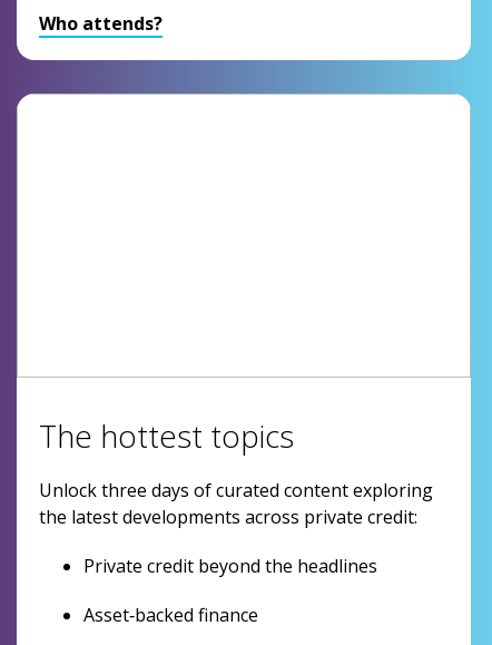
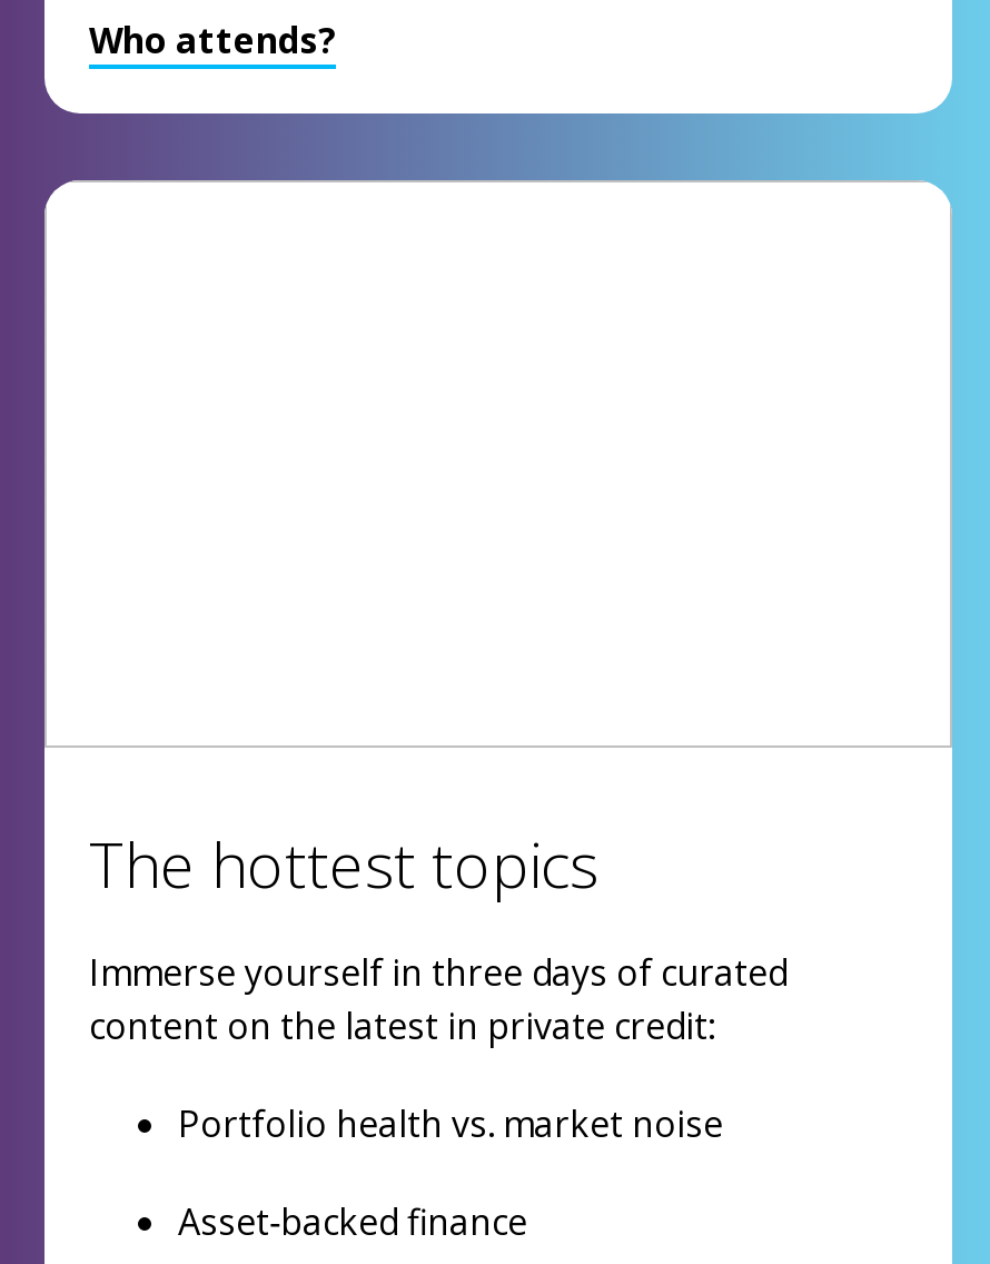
- Unlock three days of curated content exploring
- the latest developments across private credit:
+ Immerse yourself in three days of curated
+ content on the latest in private credit:

- Private credit beyond the headlines
+ Portfolio health vs. market noise
